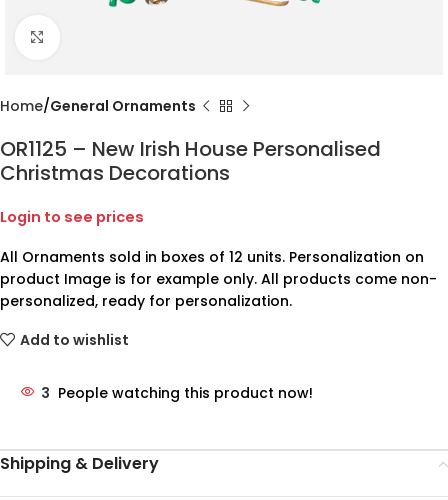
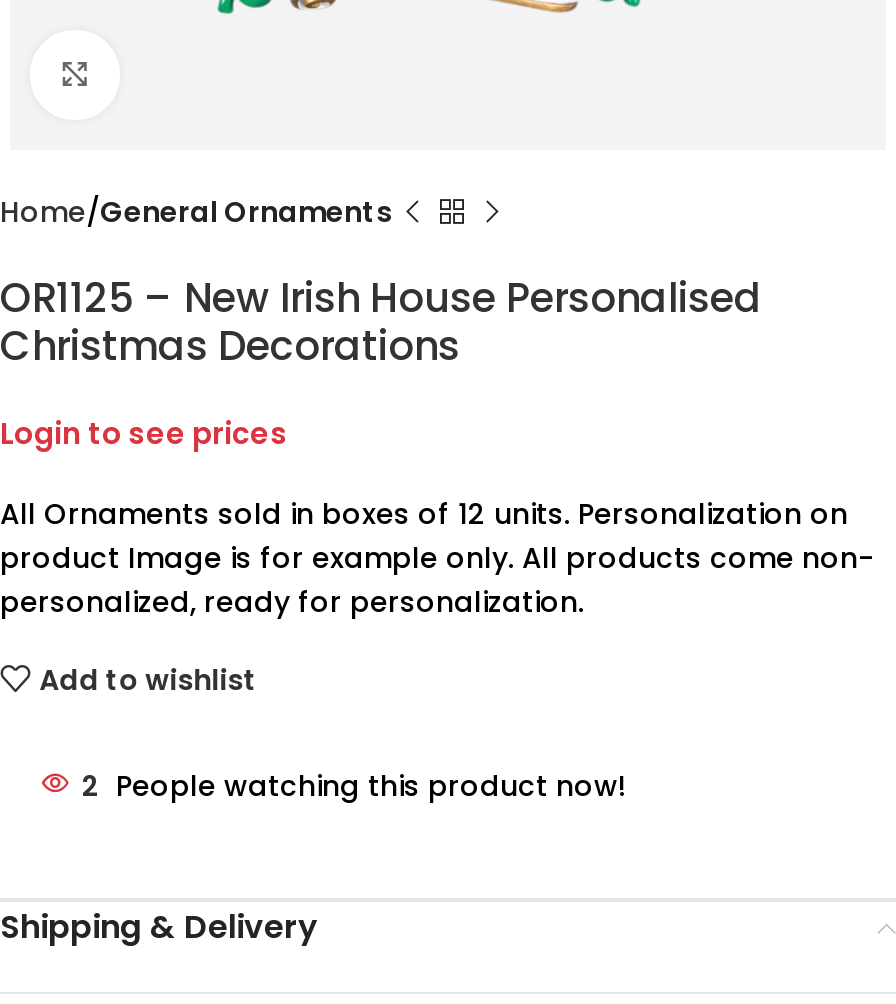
- 3 People watching this product now!
+ 2 People watching this product now!
